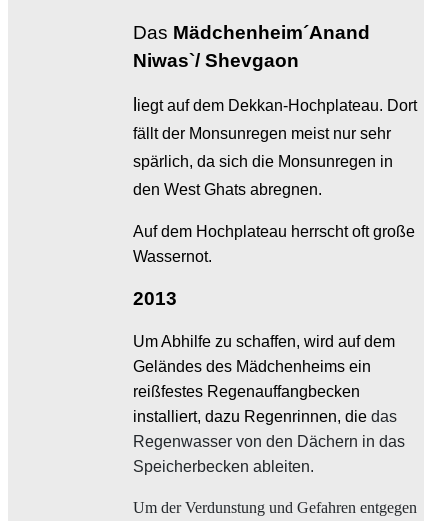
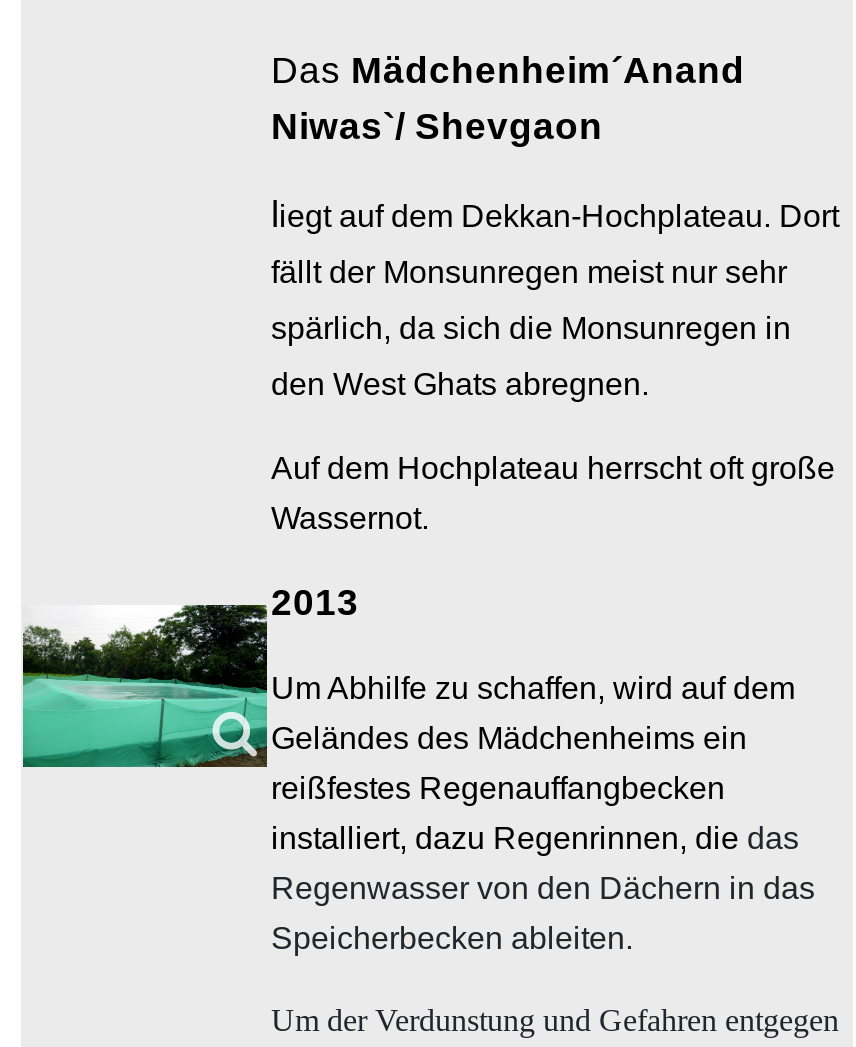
+ [image]
